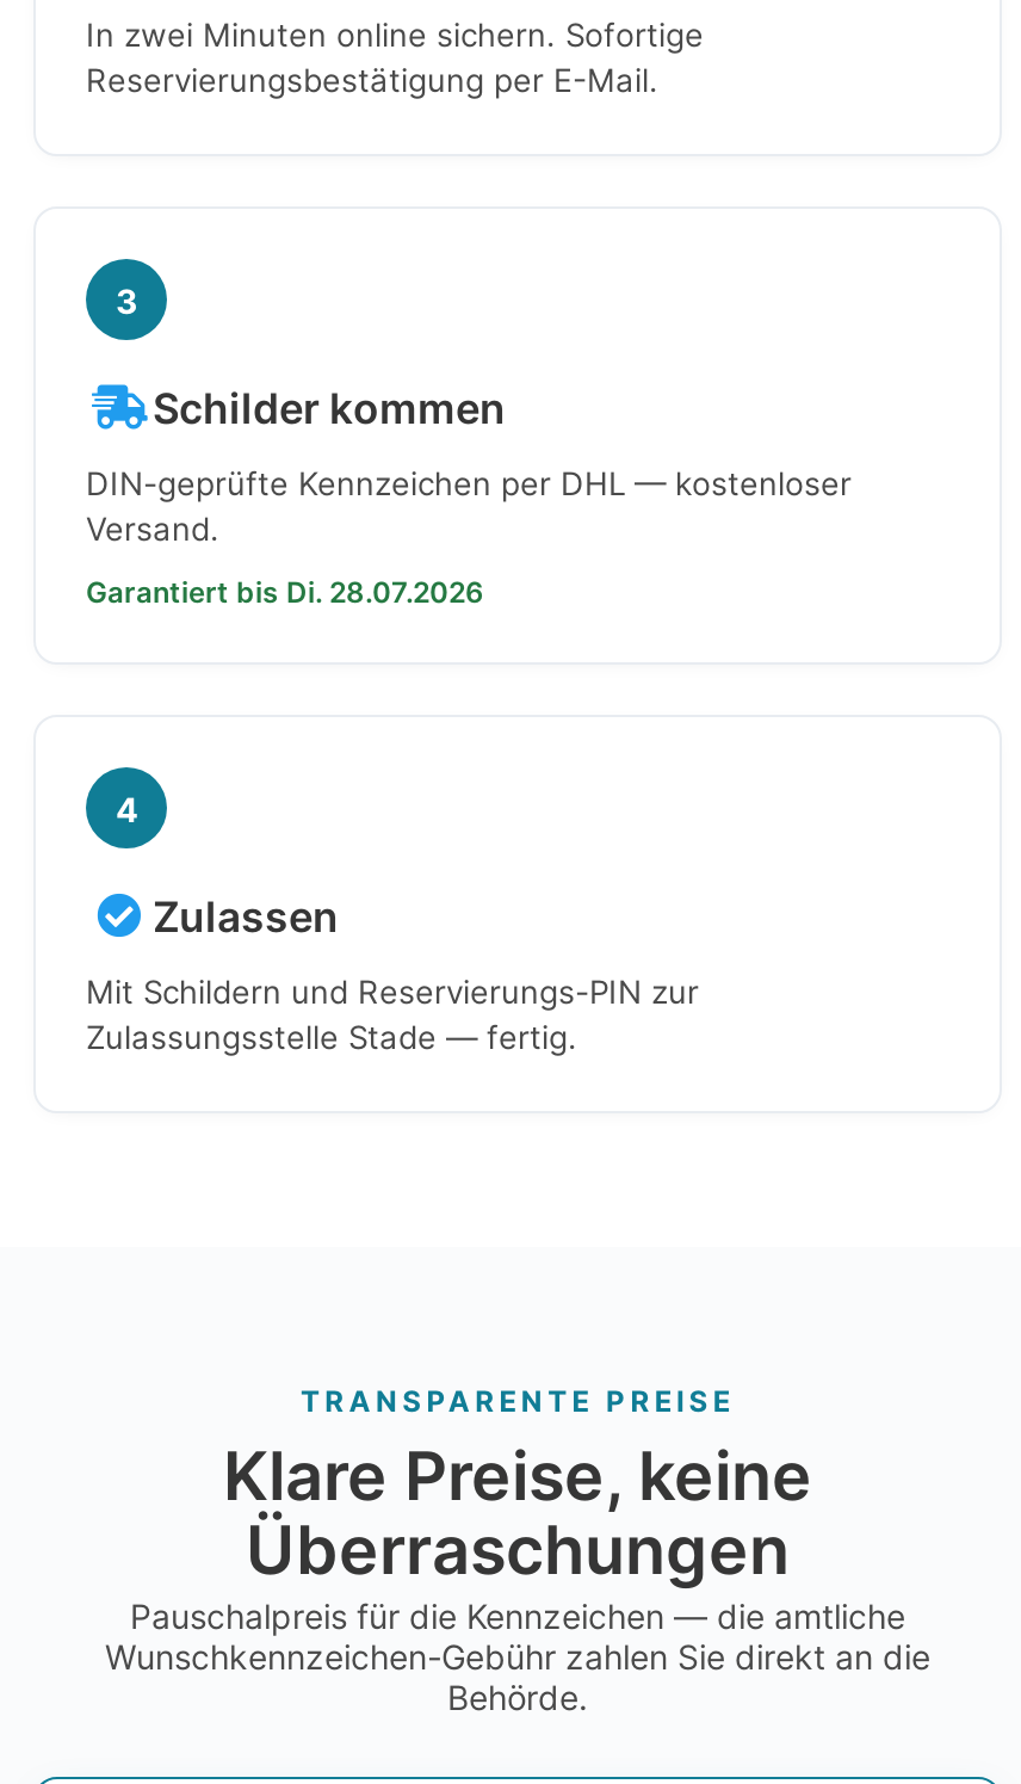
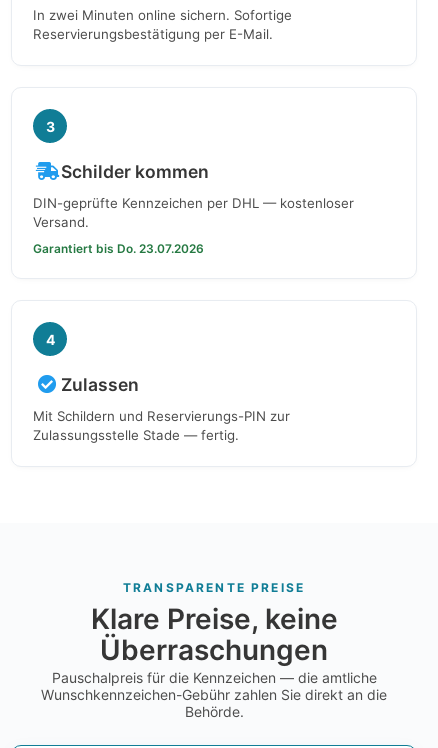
- Garantiert bis Di. 28.07.2026
+ Garantiert bis Do. 23.07.2026
